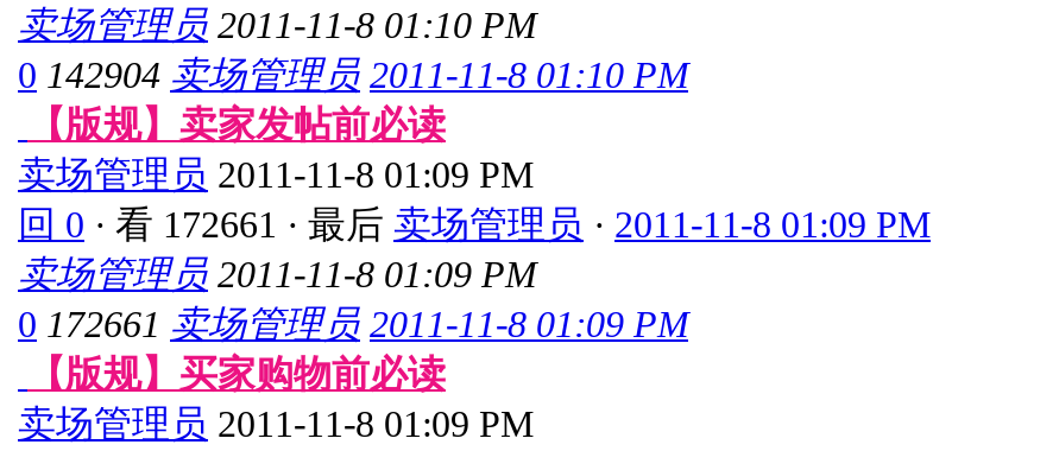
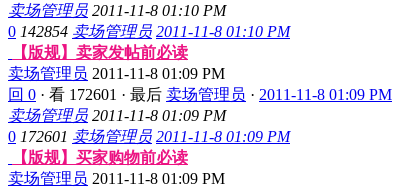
- 0 142904 卖场管理员 2011-11-8 01:10 PM
+ 0 142854 卖场管理员 2011-11-8 01:10 PM

- 回 0 · 看 172661 · 最后卖场管理员· 2011-11-8 01:09 PM
+ 回 0 · 看 172601 · 最后卖场管理员· 2011-11-8 01:09 PM

- 0 172661 卖场管理员 2011-11-8 01:09 PM
+ 0 172601 卖场管理员 2011-11-8 01:09 PM
